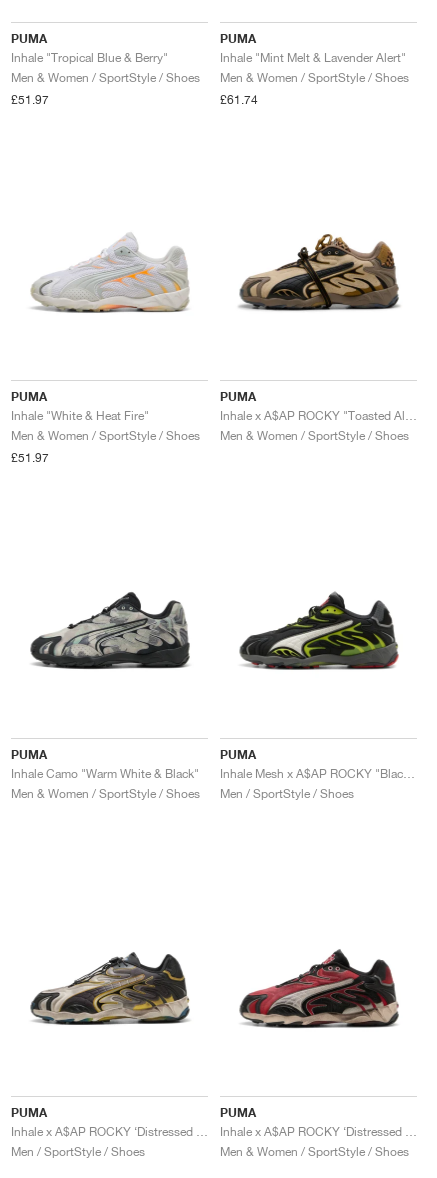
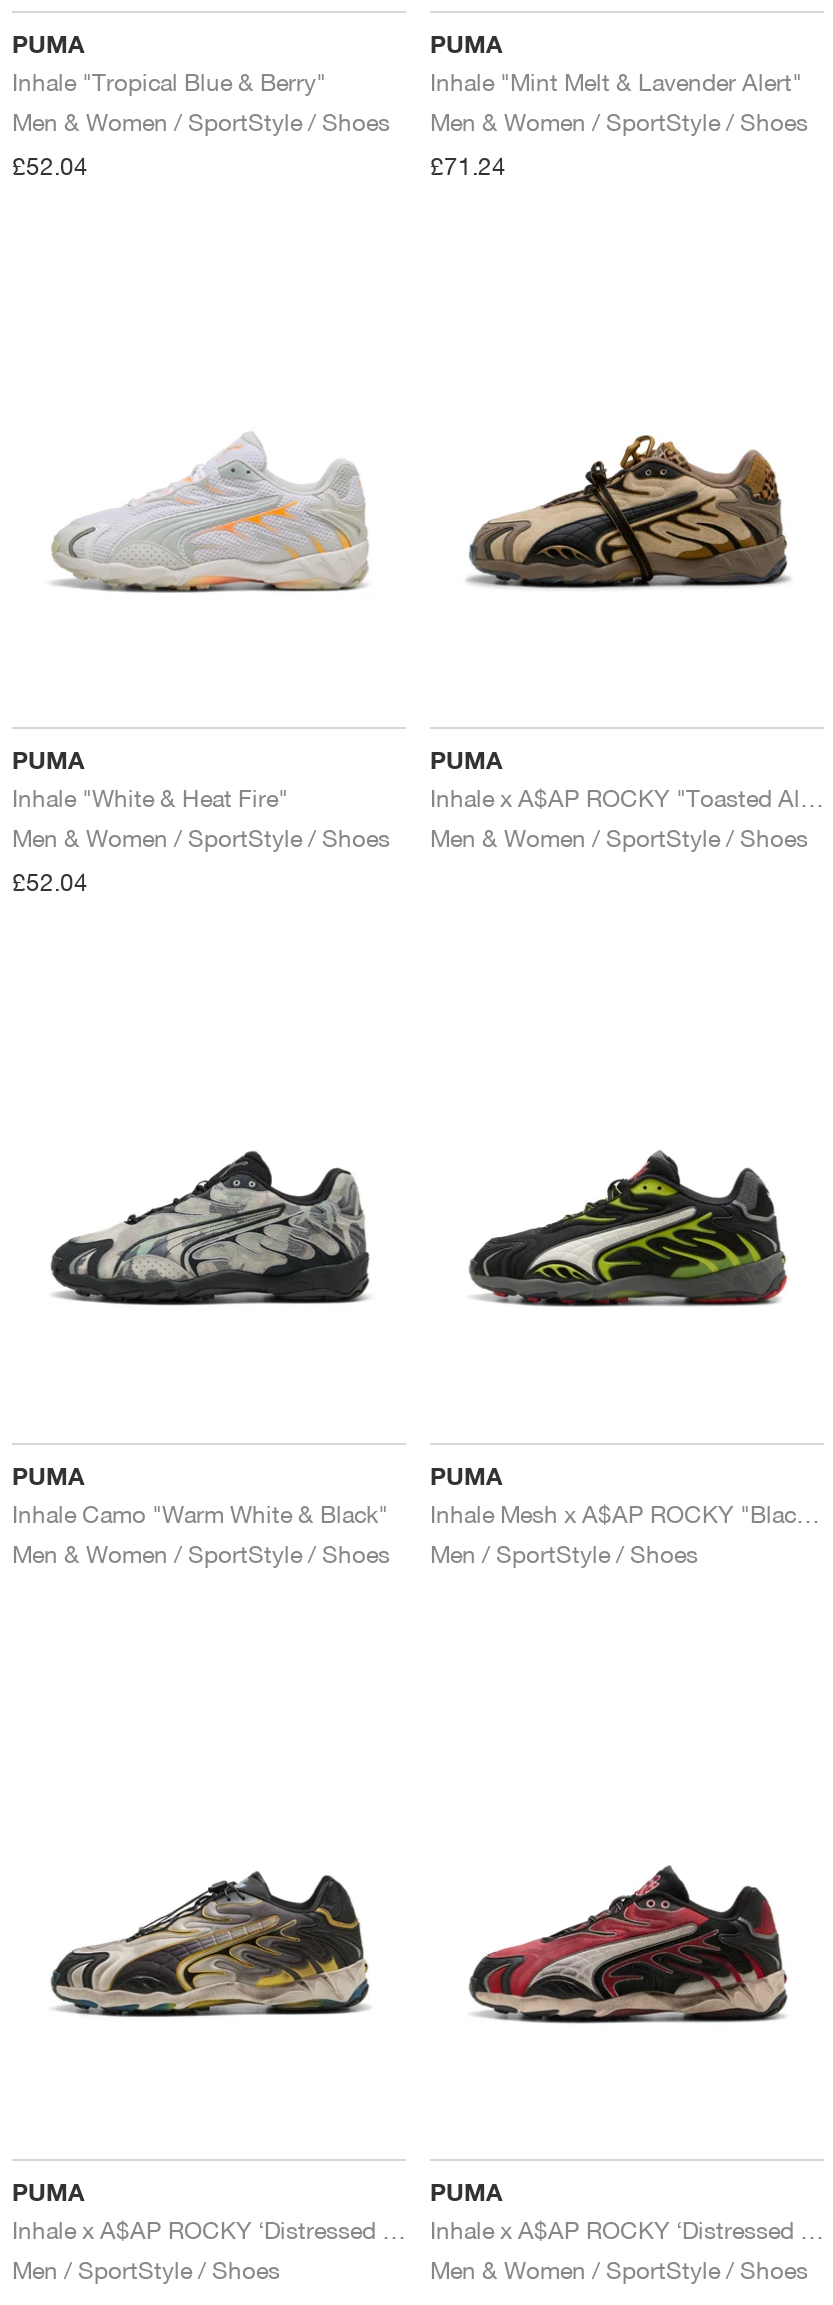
- £51.97
+ £52.04

- £61.74
+ £71.24

- £51.97
+ £52.04
